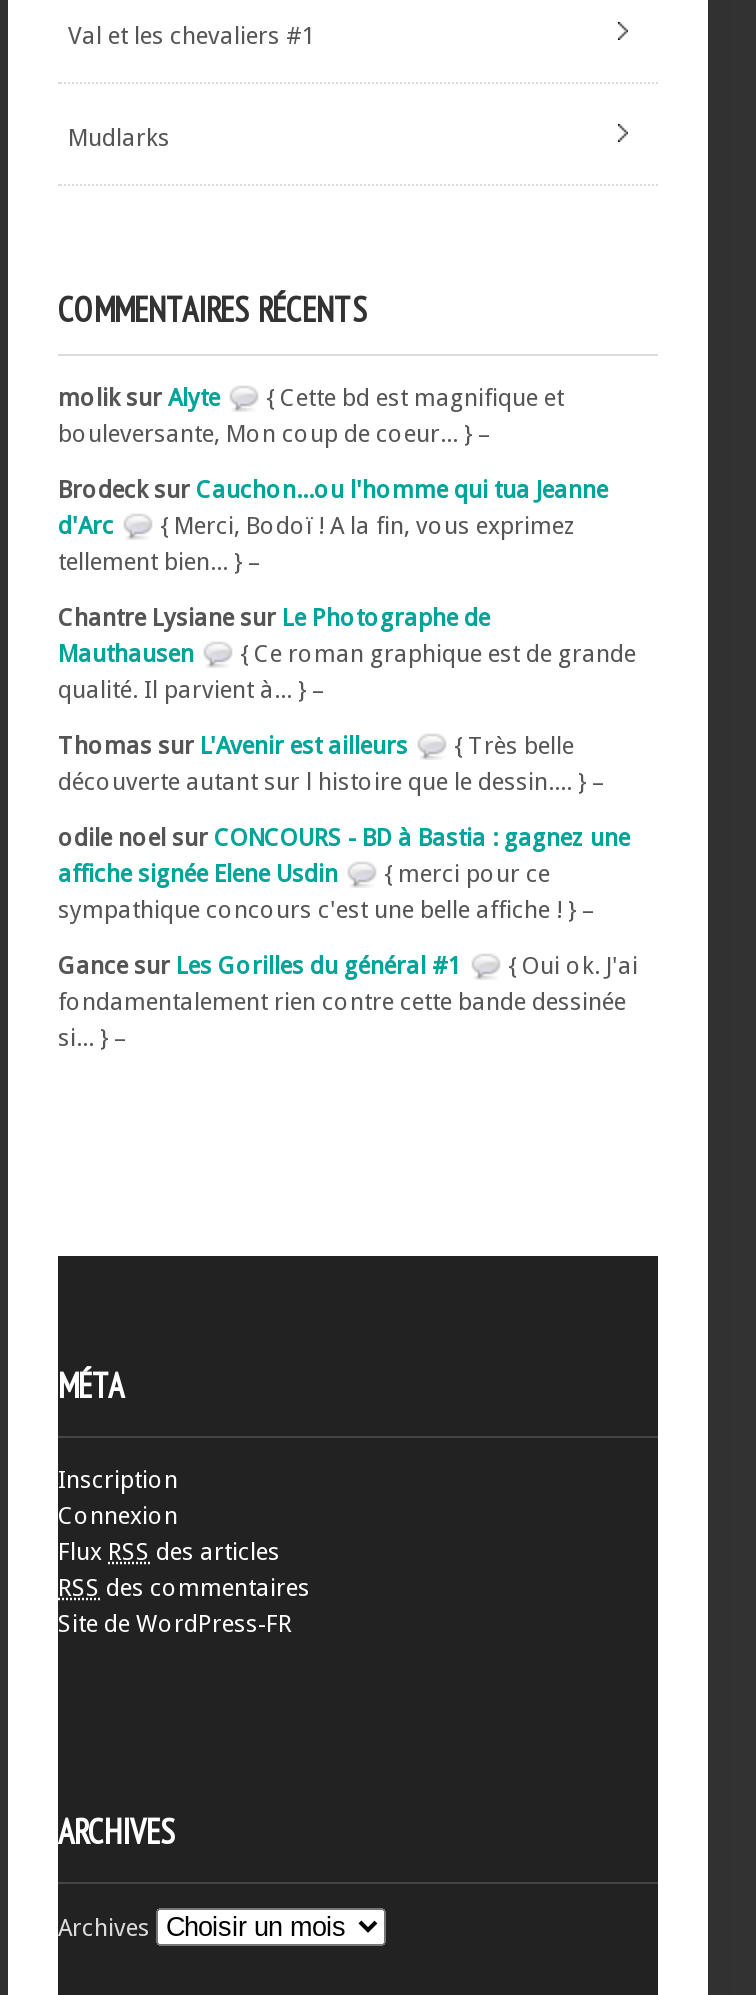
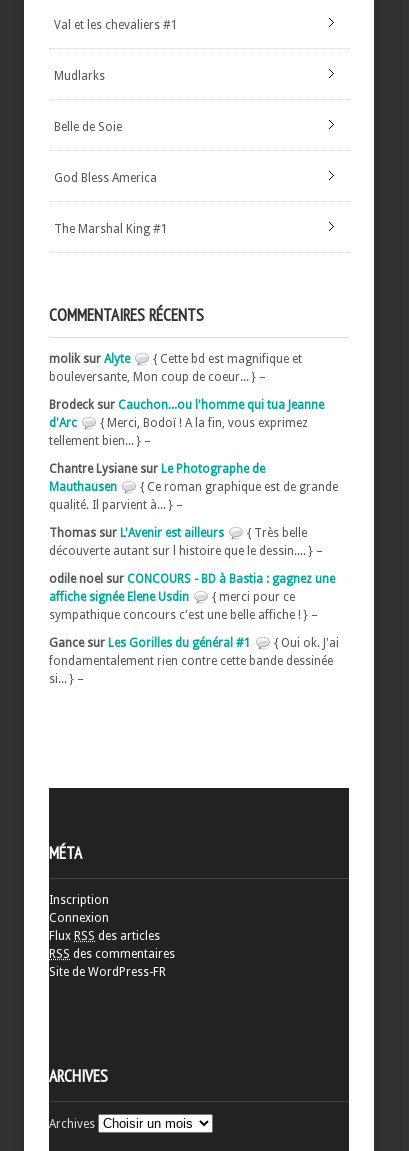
+ Belle de Soie

+ God Bless America

+ The Marshal King #1
